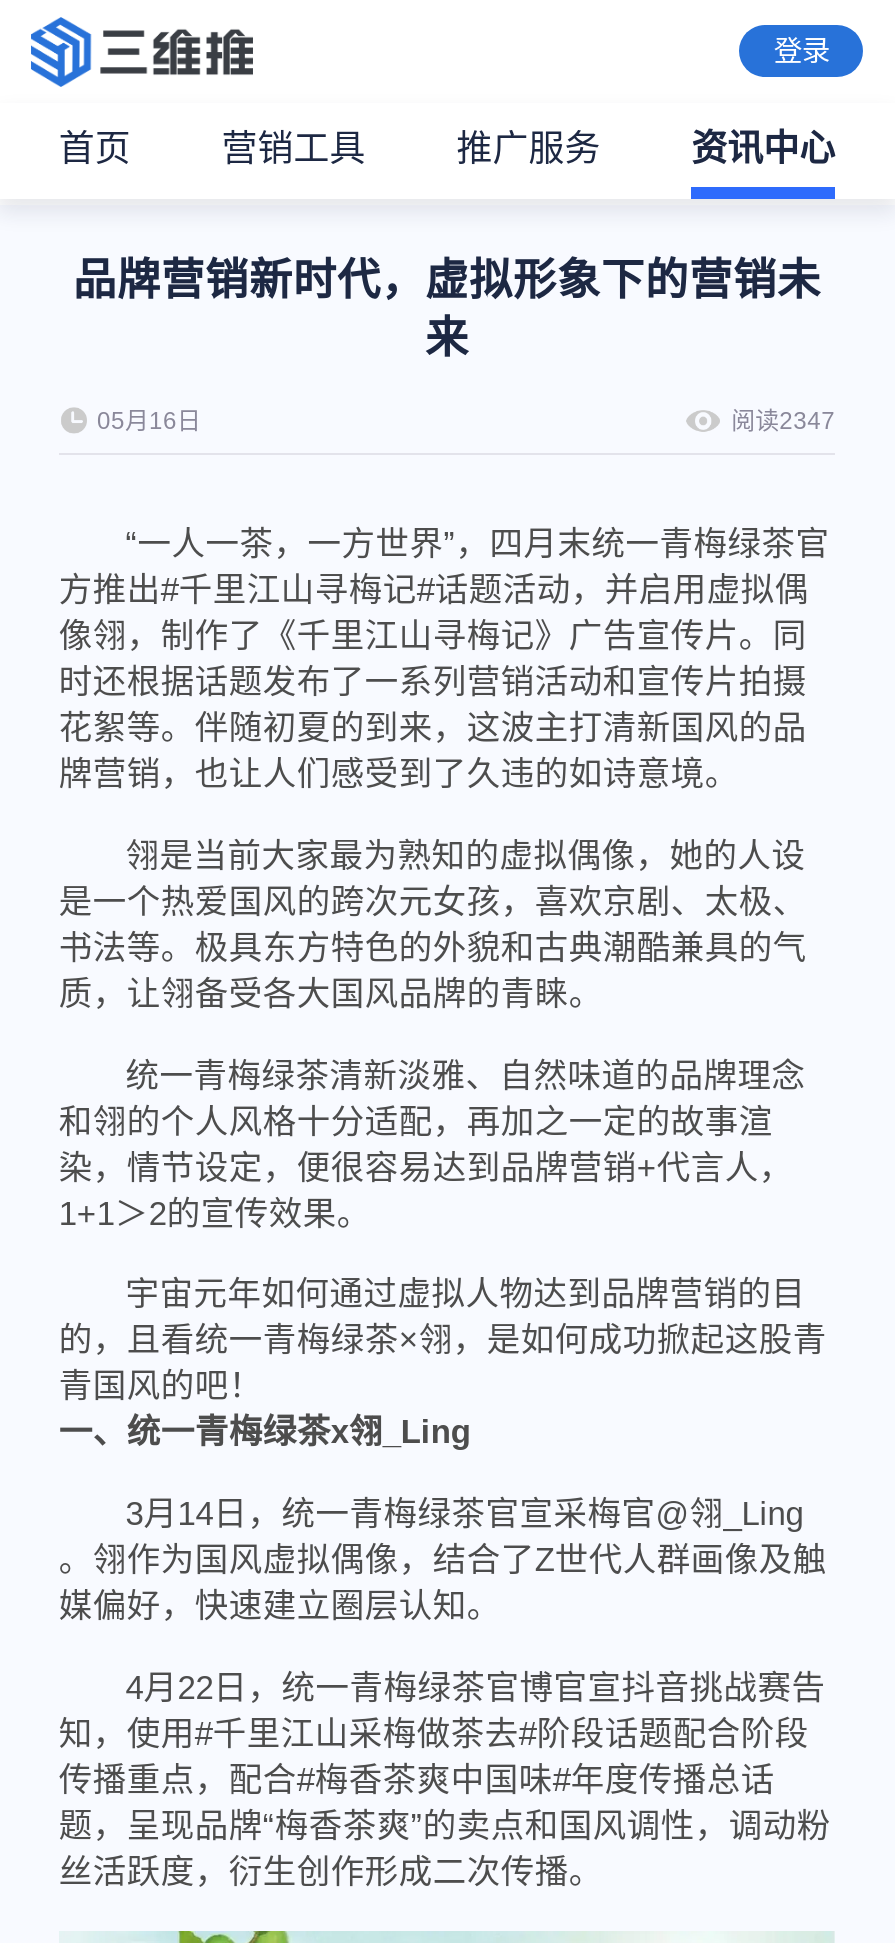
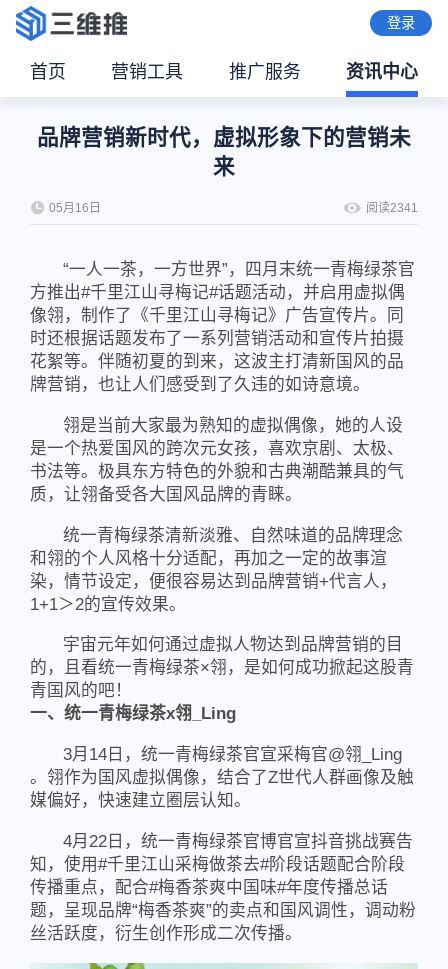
- 阅读2347
+ 阅读2341
